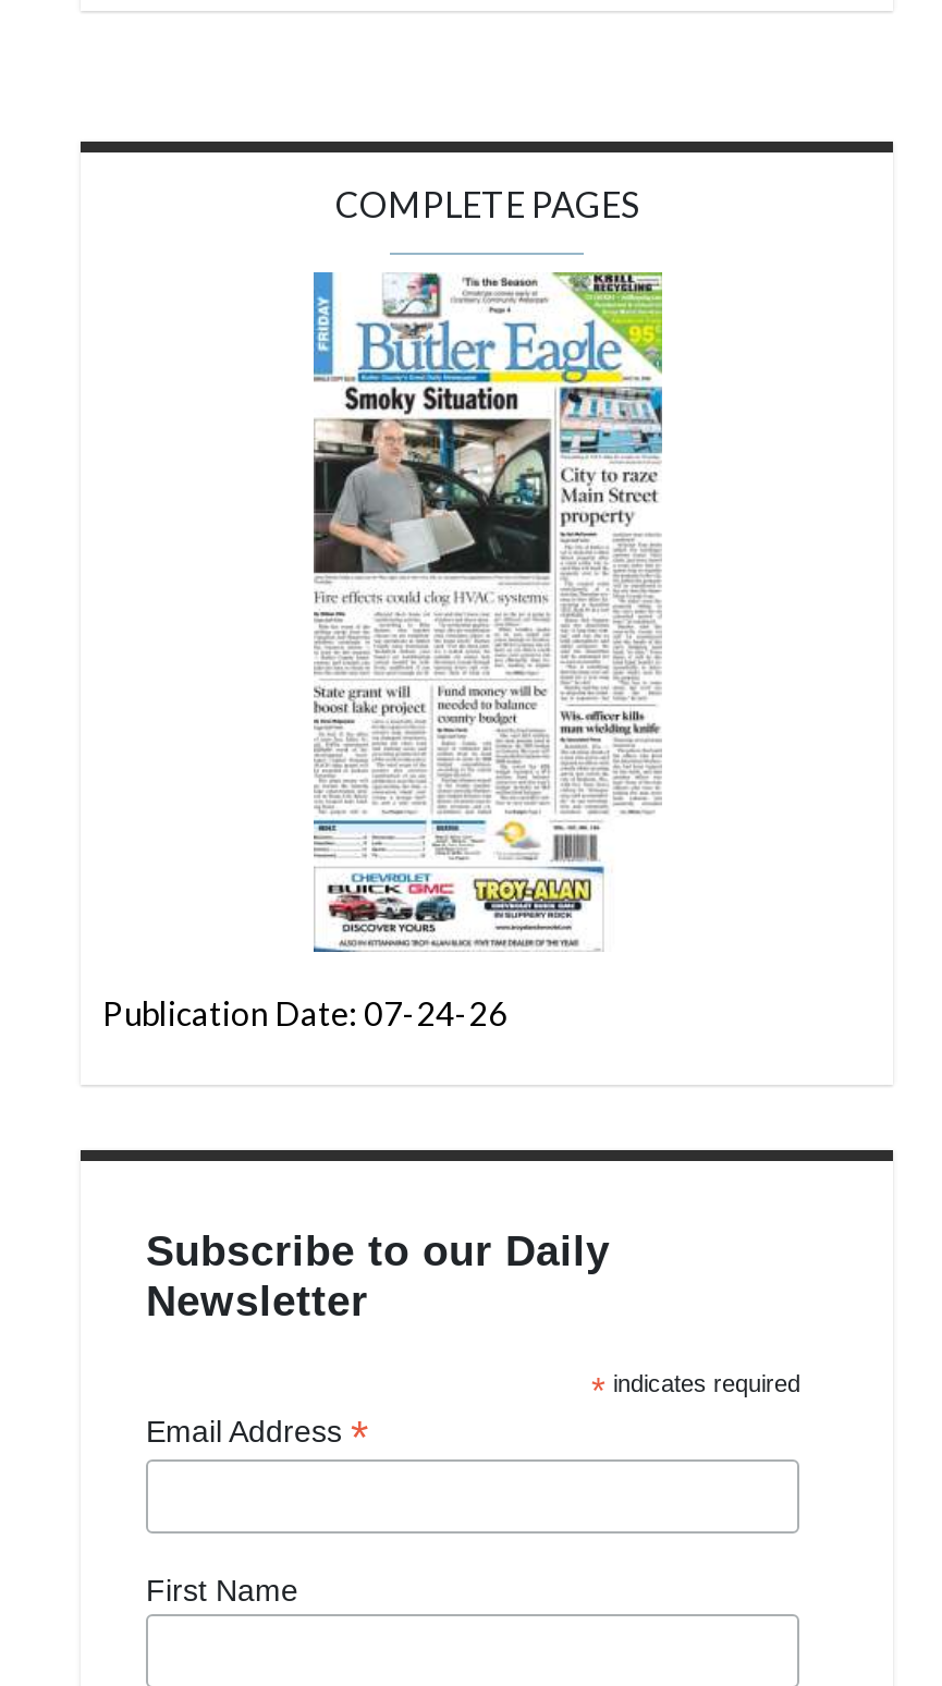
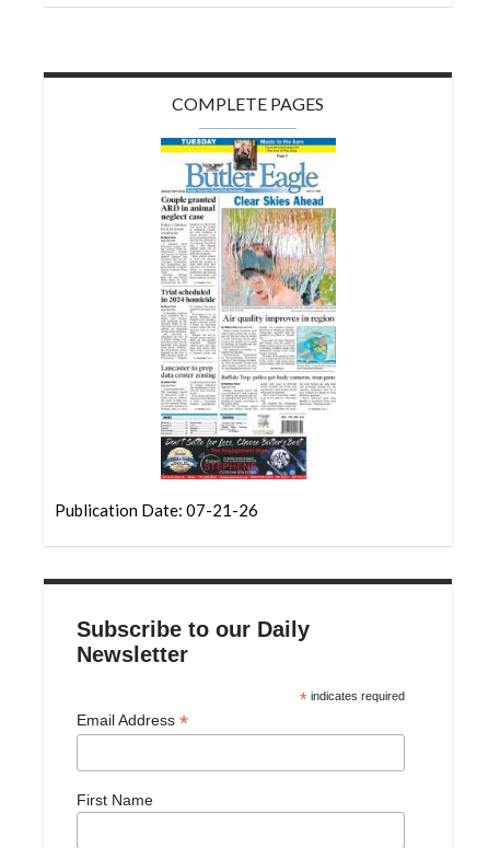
- [image]
- Publication Date: 07-24-26
+ [image]
+ Publication Date: 07-21-26
